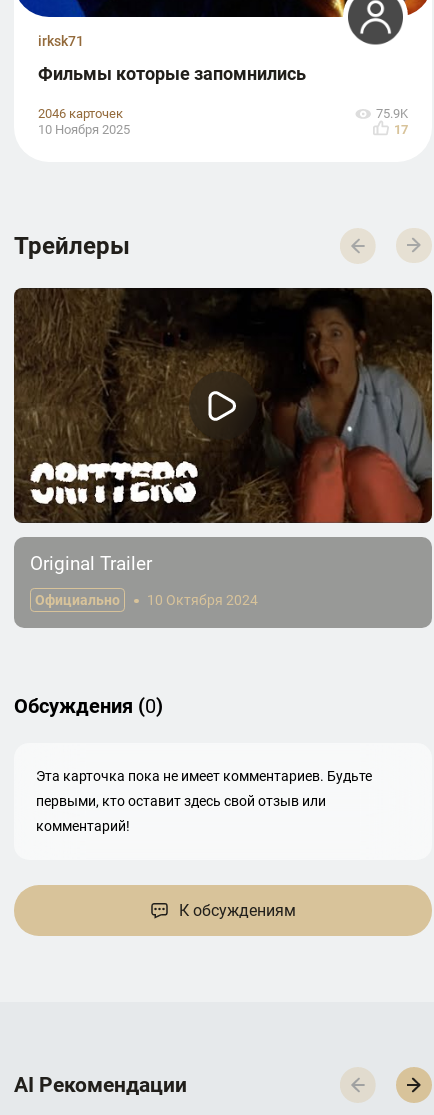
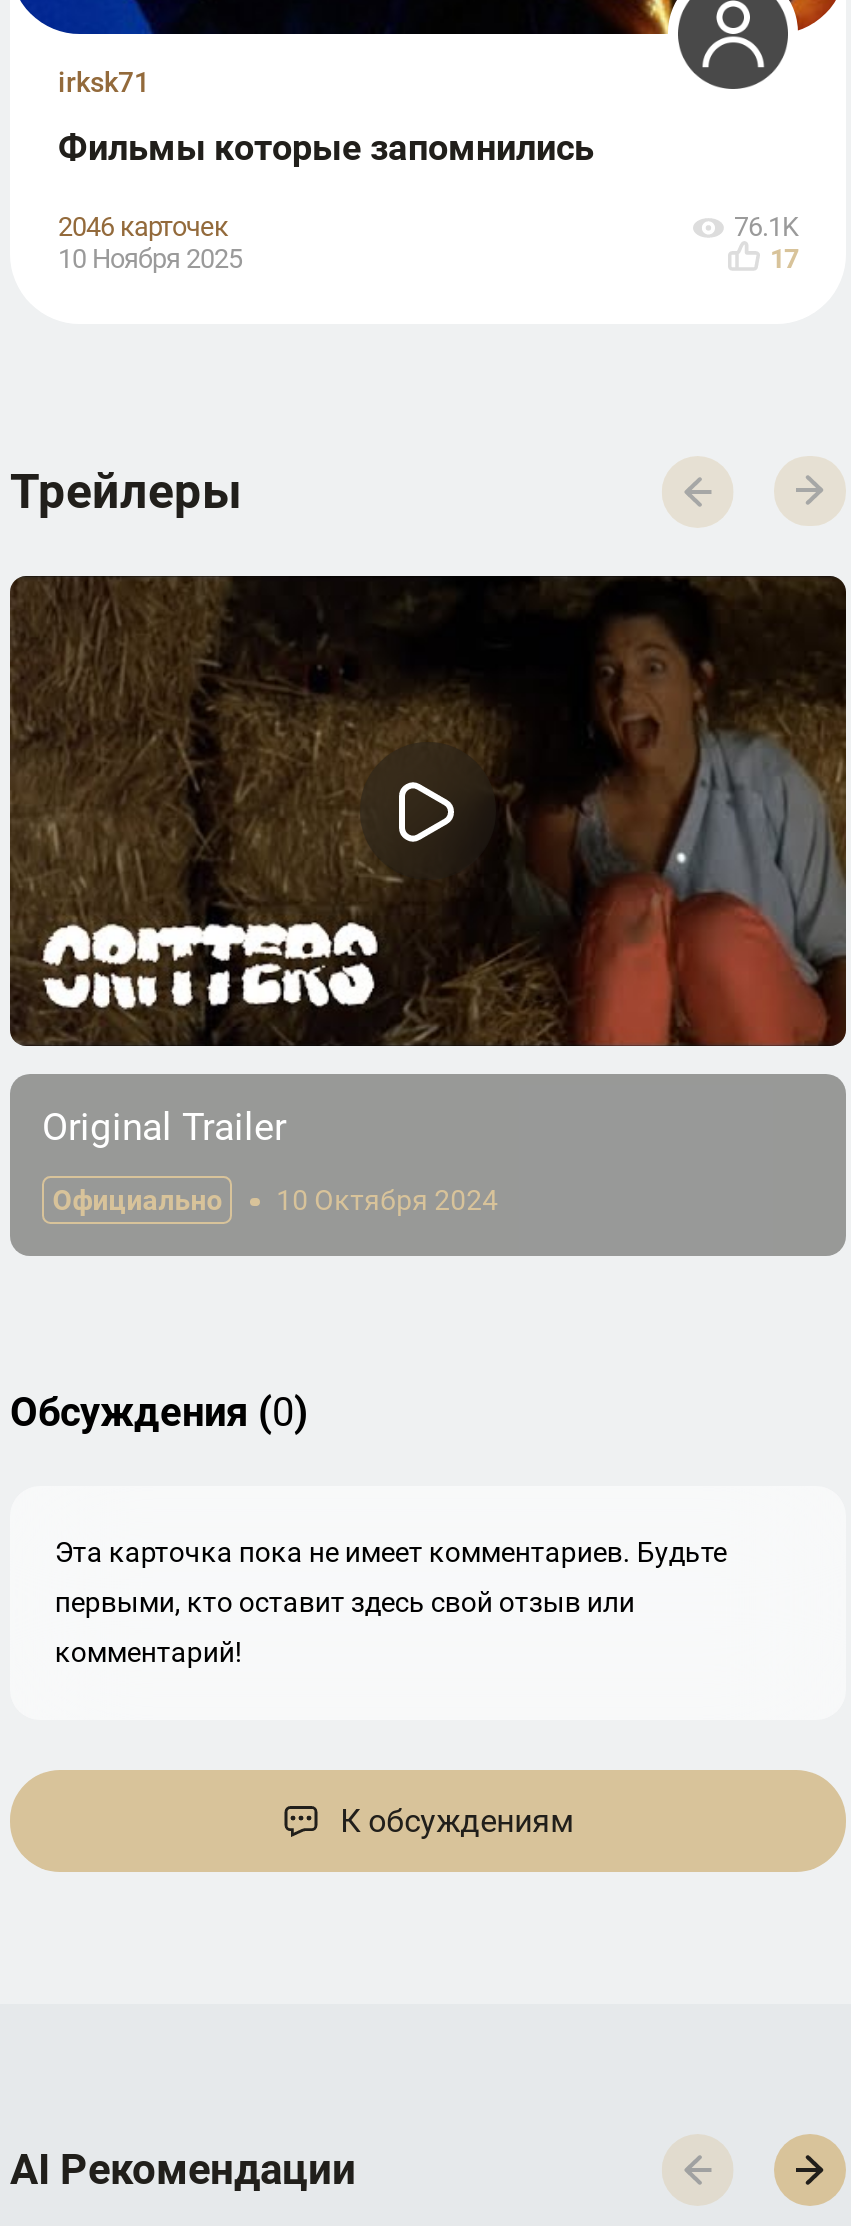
- 75.9K
+ 76.1K
